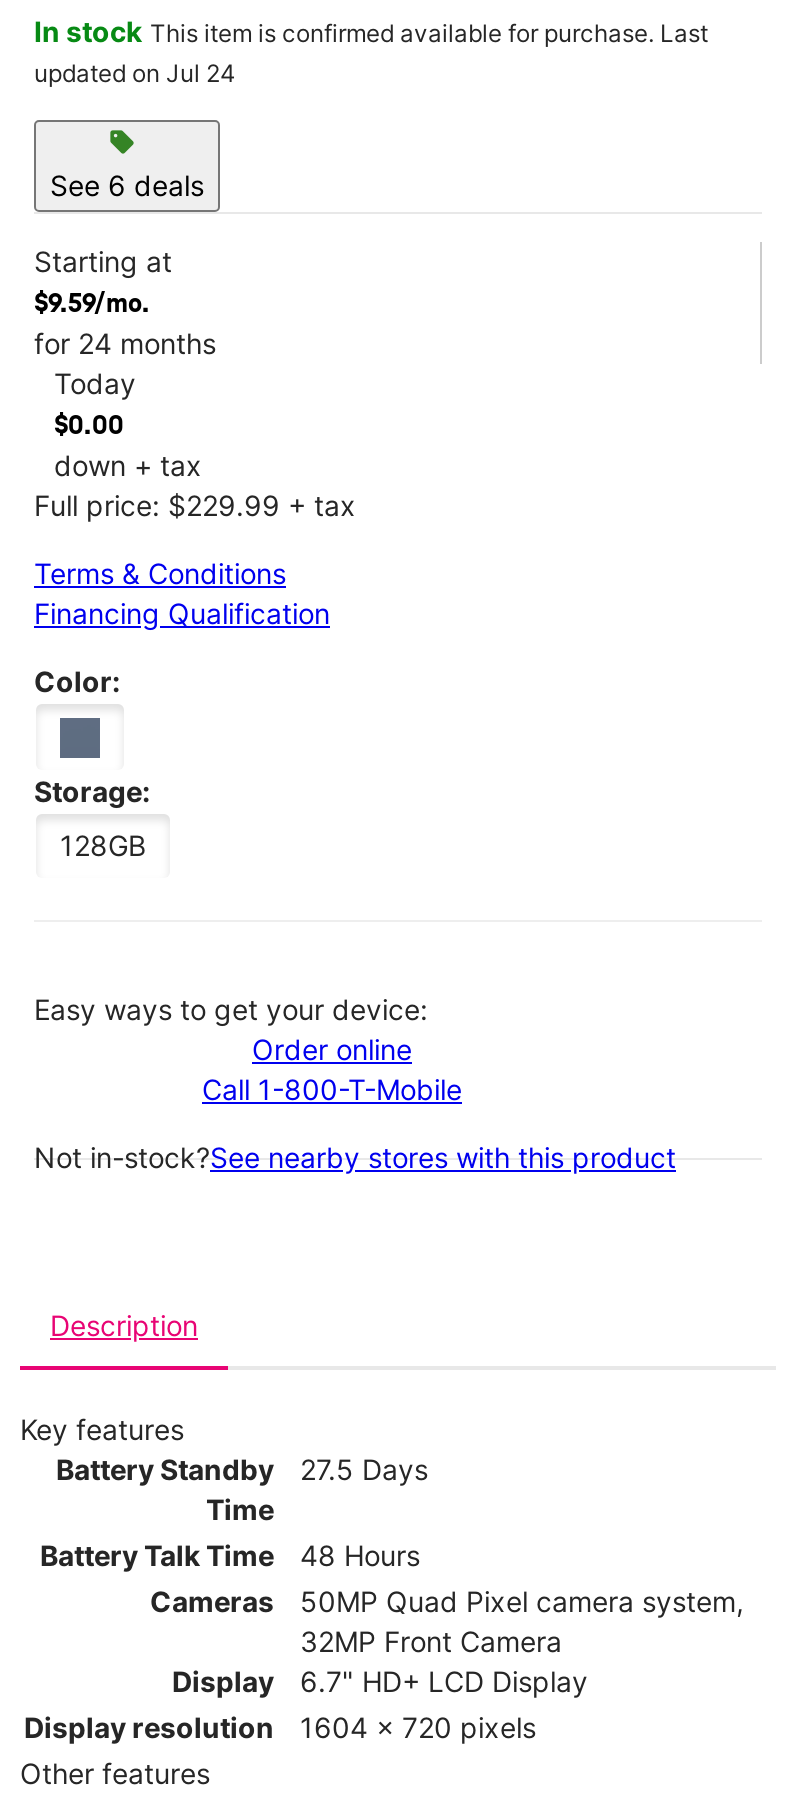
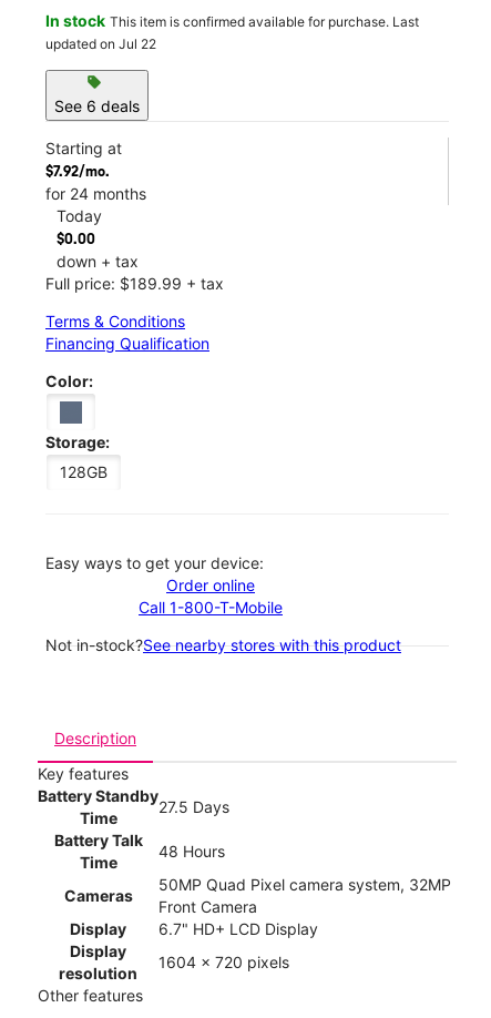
- updated on Jul 24
+ updated on Jul 22

- $9.59/mo.
+ $7.92/mo.

- Full price: $229.99 + tax
+ Full price: $189.99 + tax

moved up: Key features | Battery Standby | Time
